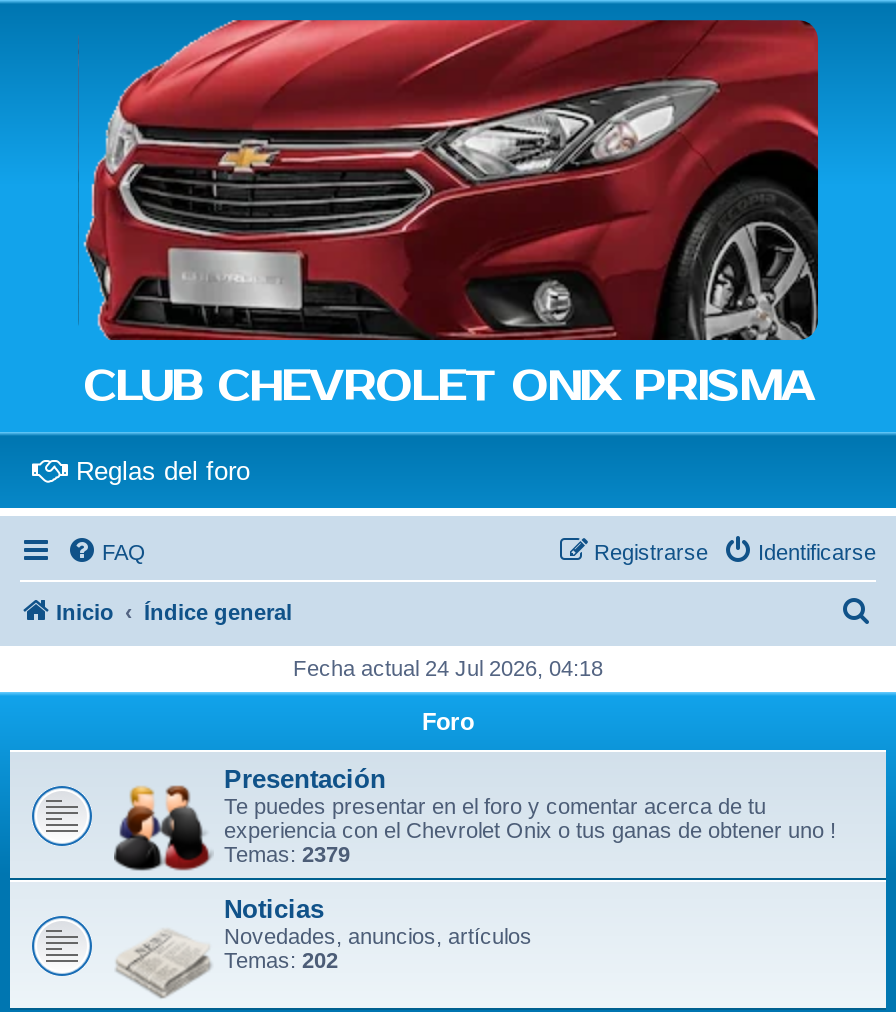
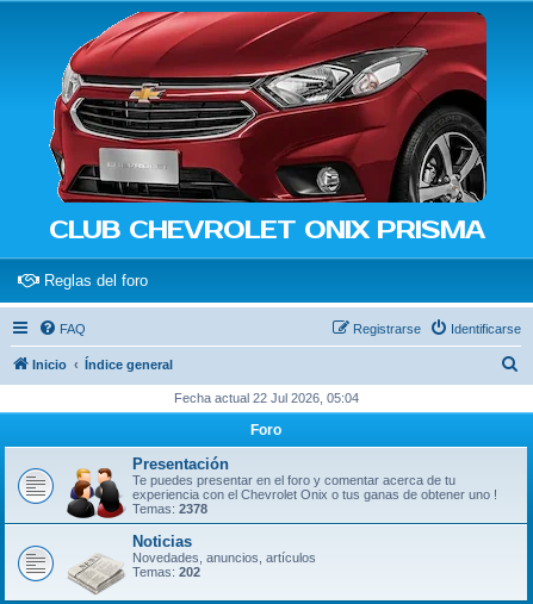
- Fecha actual 24 Jul 2026, 04:18
+ Fecha actual 22 Jul 2026, 05:04

- Temas: 2379
+ Temas: 2378
